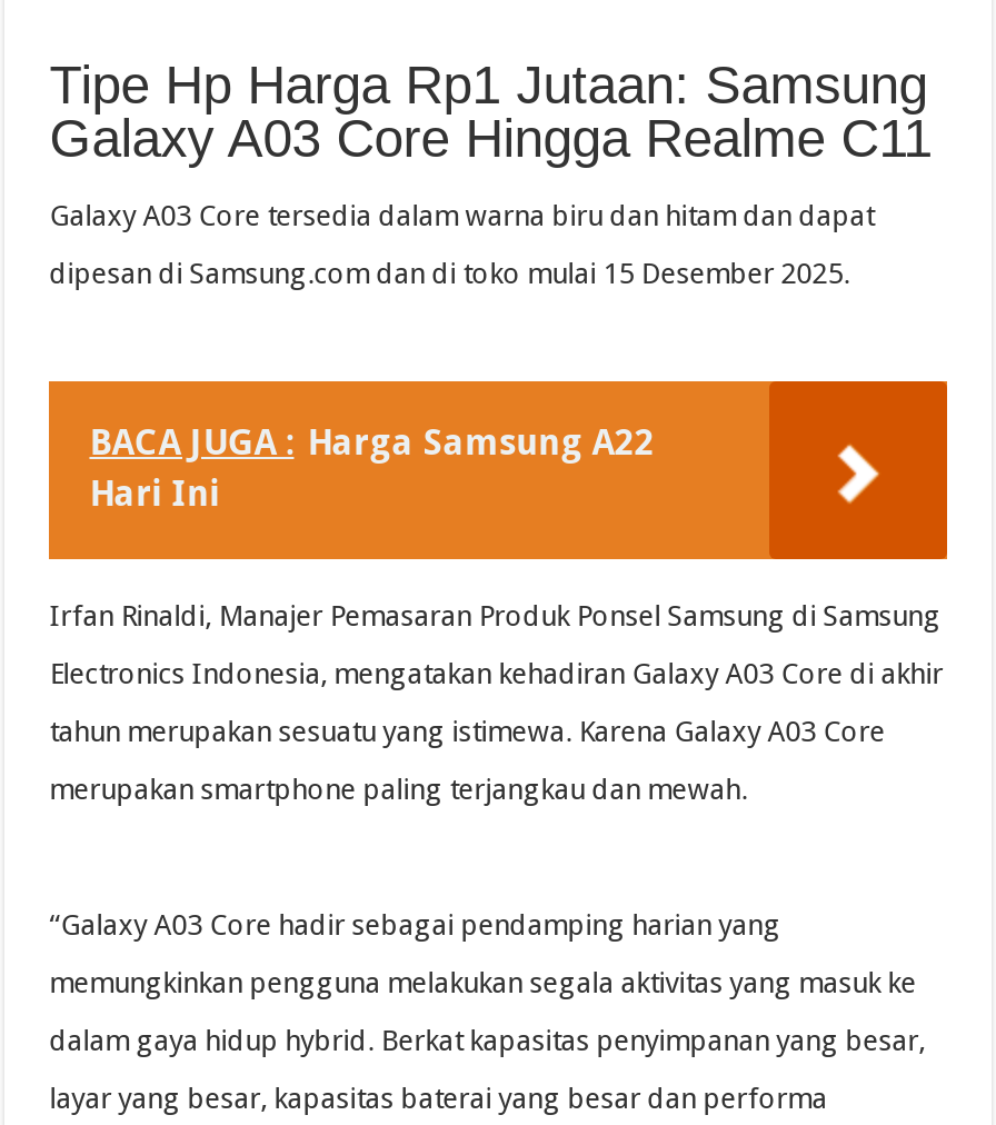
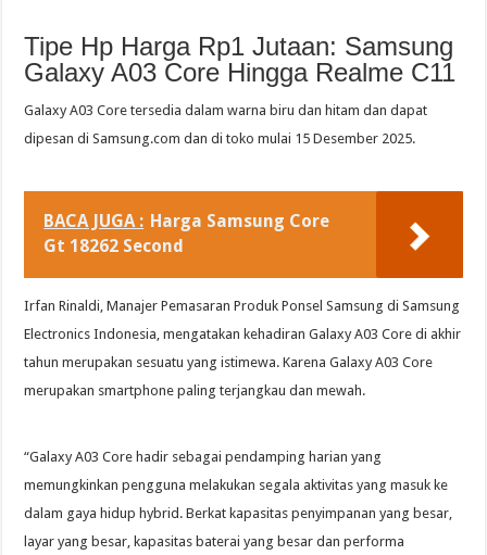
- BACA JUGA : Harga Samsung A22
- Hari Ini
+ BACA JUGA : Harga Samsung Core
+ Gt 18262 Second
